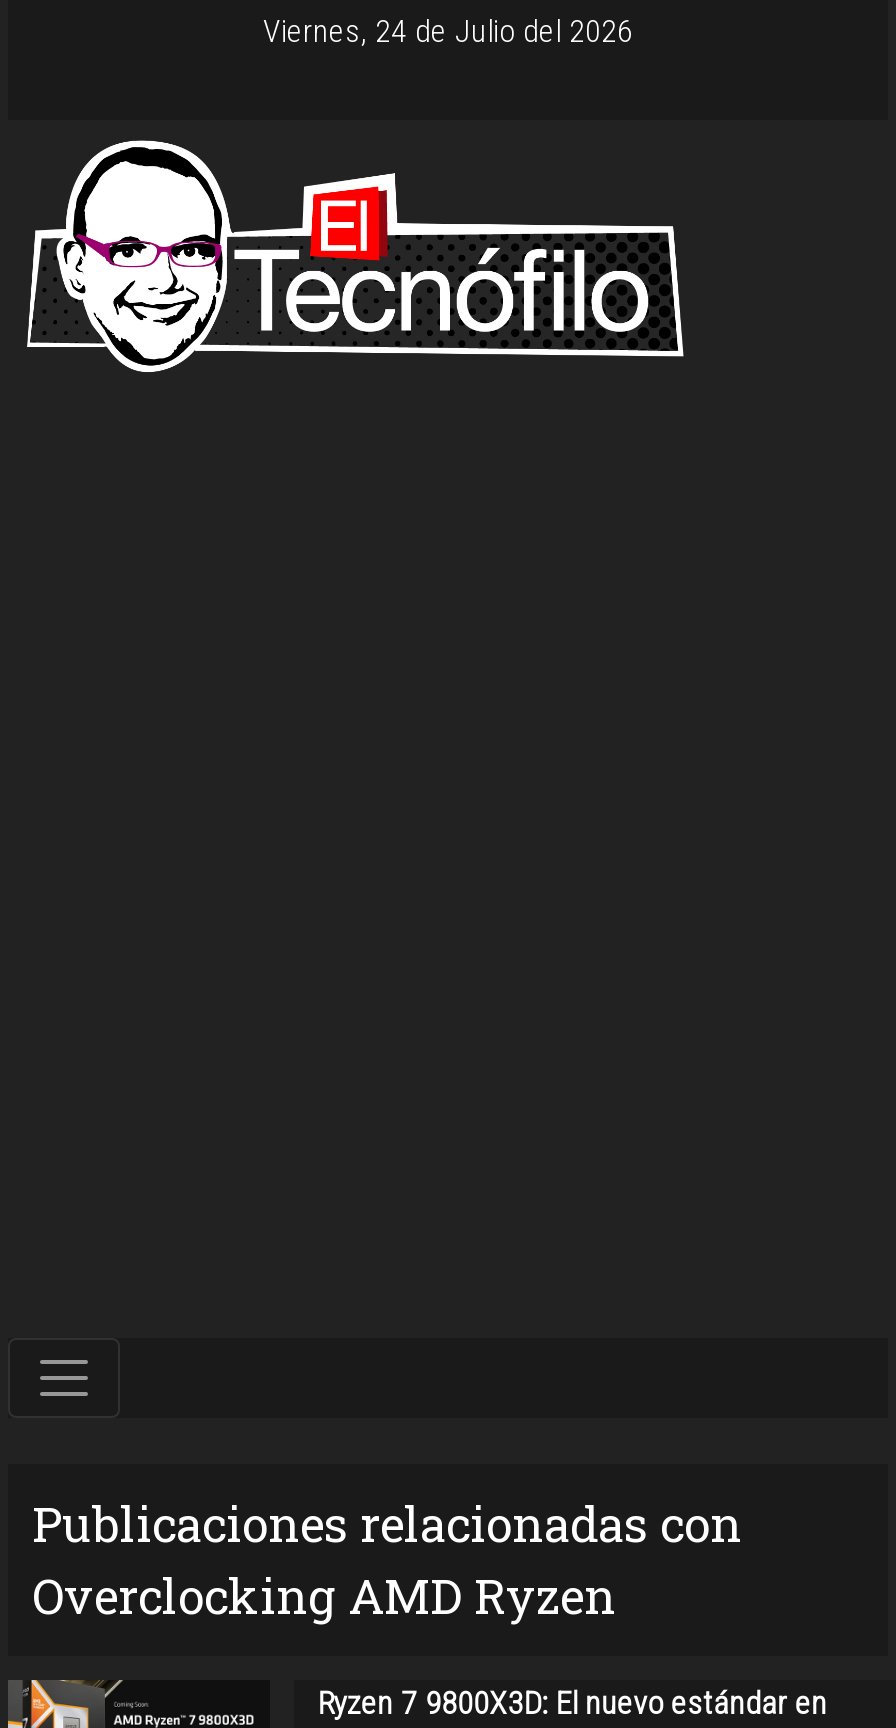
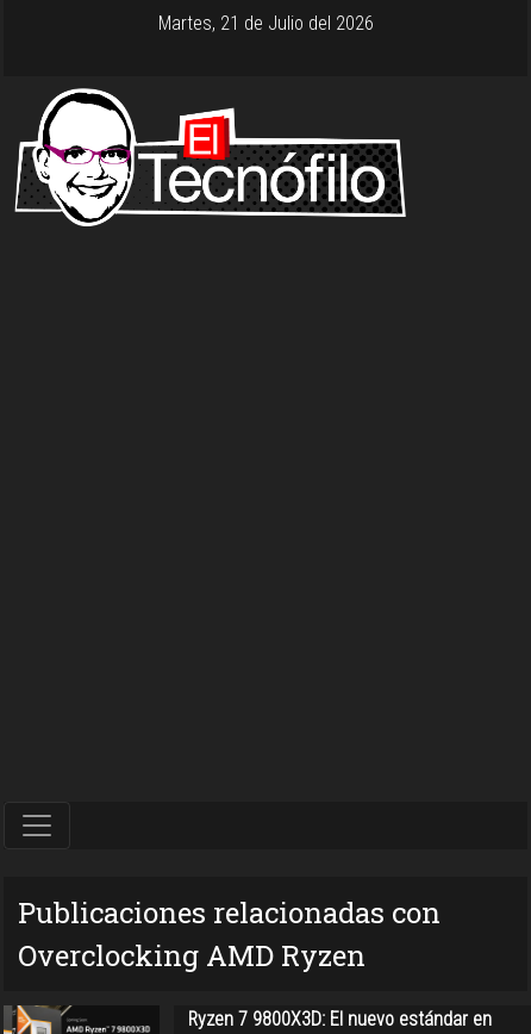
- Viernes, 24 de Julio del 2026
+ Martes, 21 de Julio del 2026
